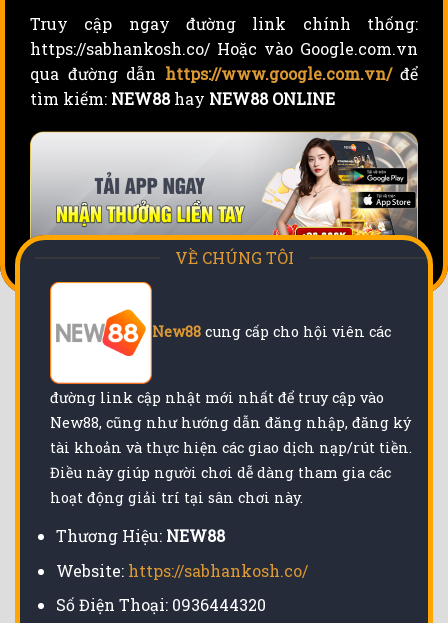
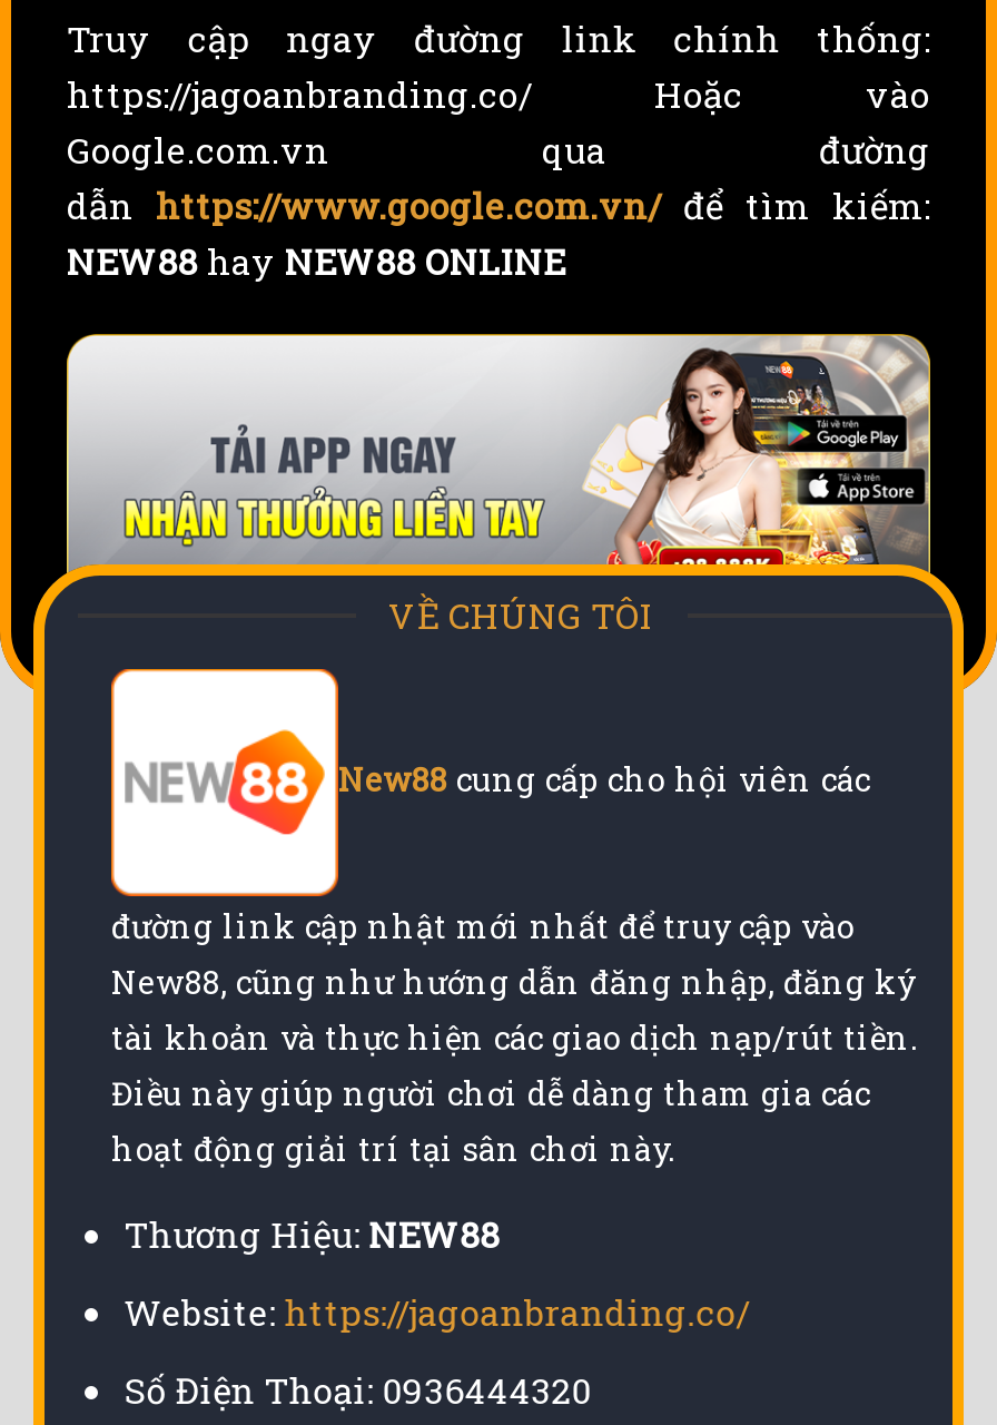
- https://sabhankosh.co/ Hoặc vào Google.com.vn
- qua đường dẫn https://www.google.com.vn/ để
- tìm kiếm: NEW88 hay NEW88 ONLINE
+ https://jagoanbranding.co/ Hoặc vào
+ Google.com.vn qua đường
+ dẫn https://www.google.com.vn/ để tìm kiếm:
+ NEW88 hay NEW88 ONLINE

- Website: https://sabhankosh.co/
+ Website: https://jagoanbranding.co/
